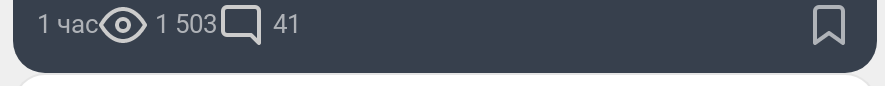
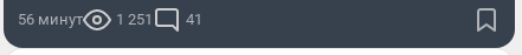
- 1 час
- 1 503
+ 56 минут
+ 1 251
